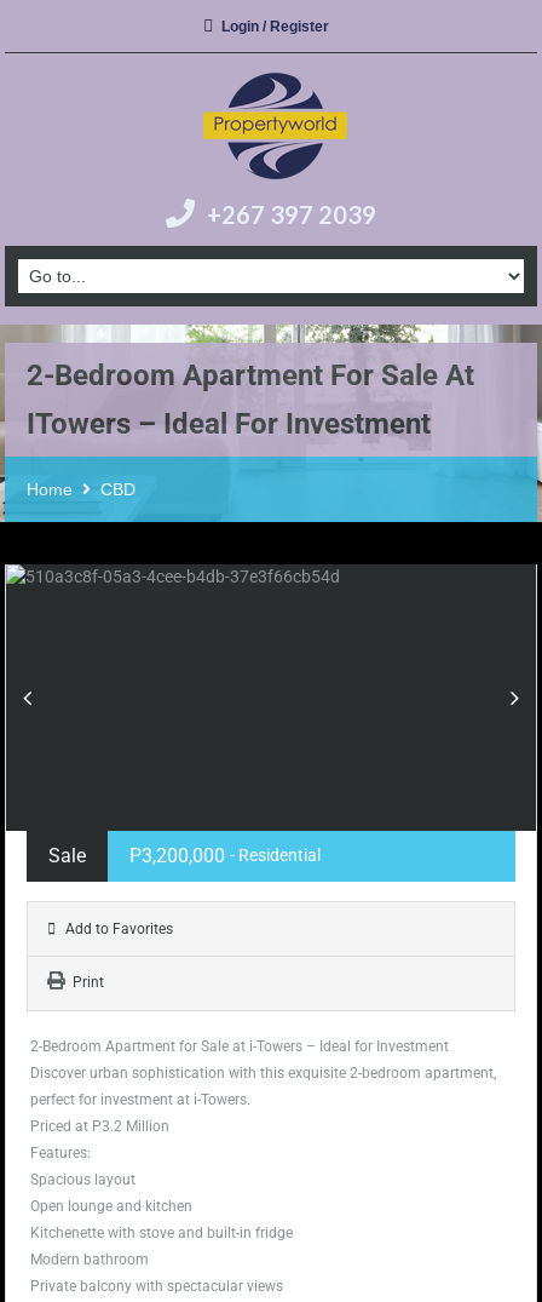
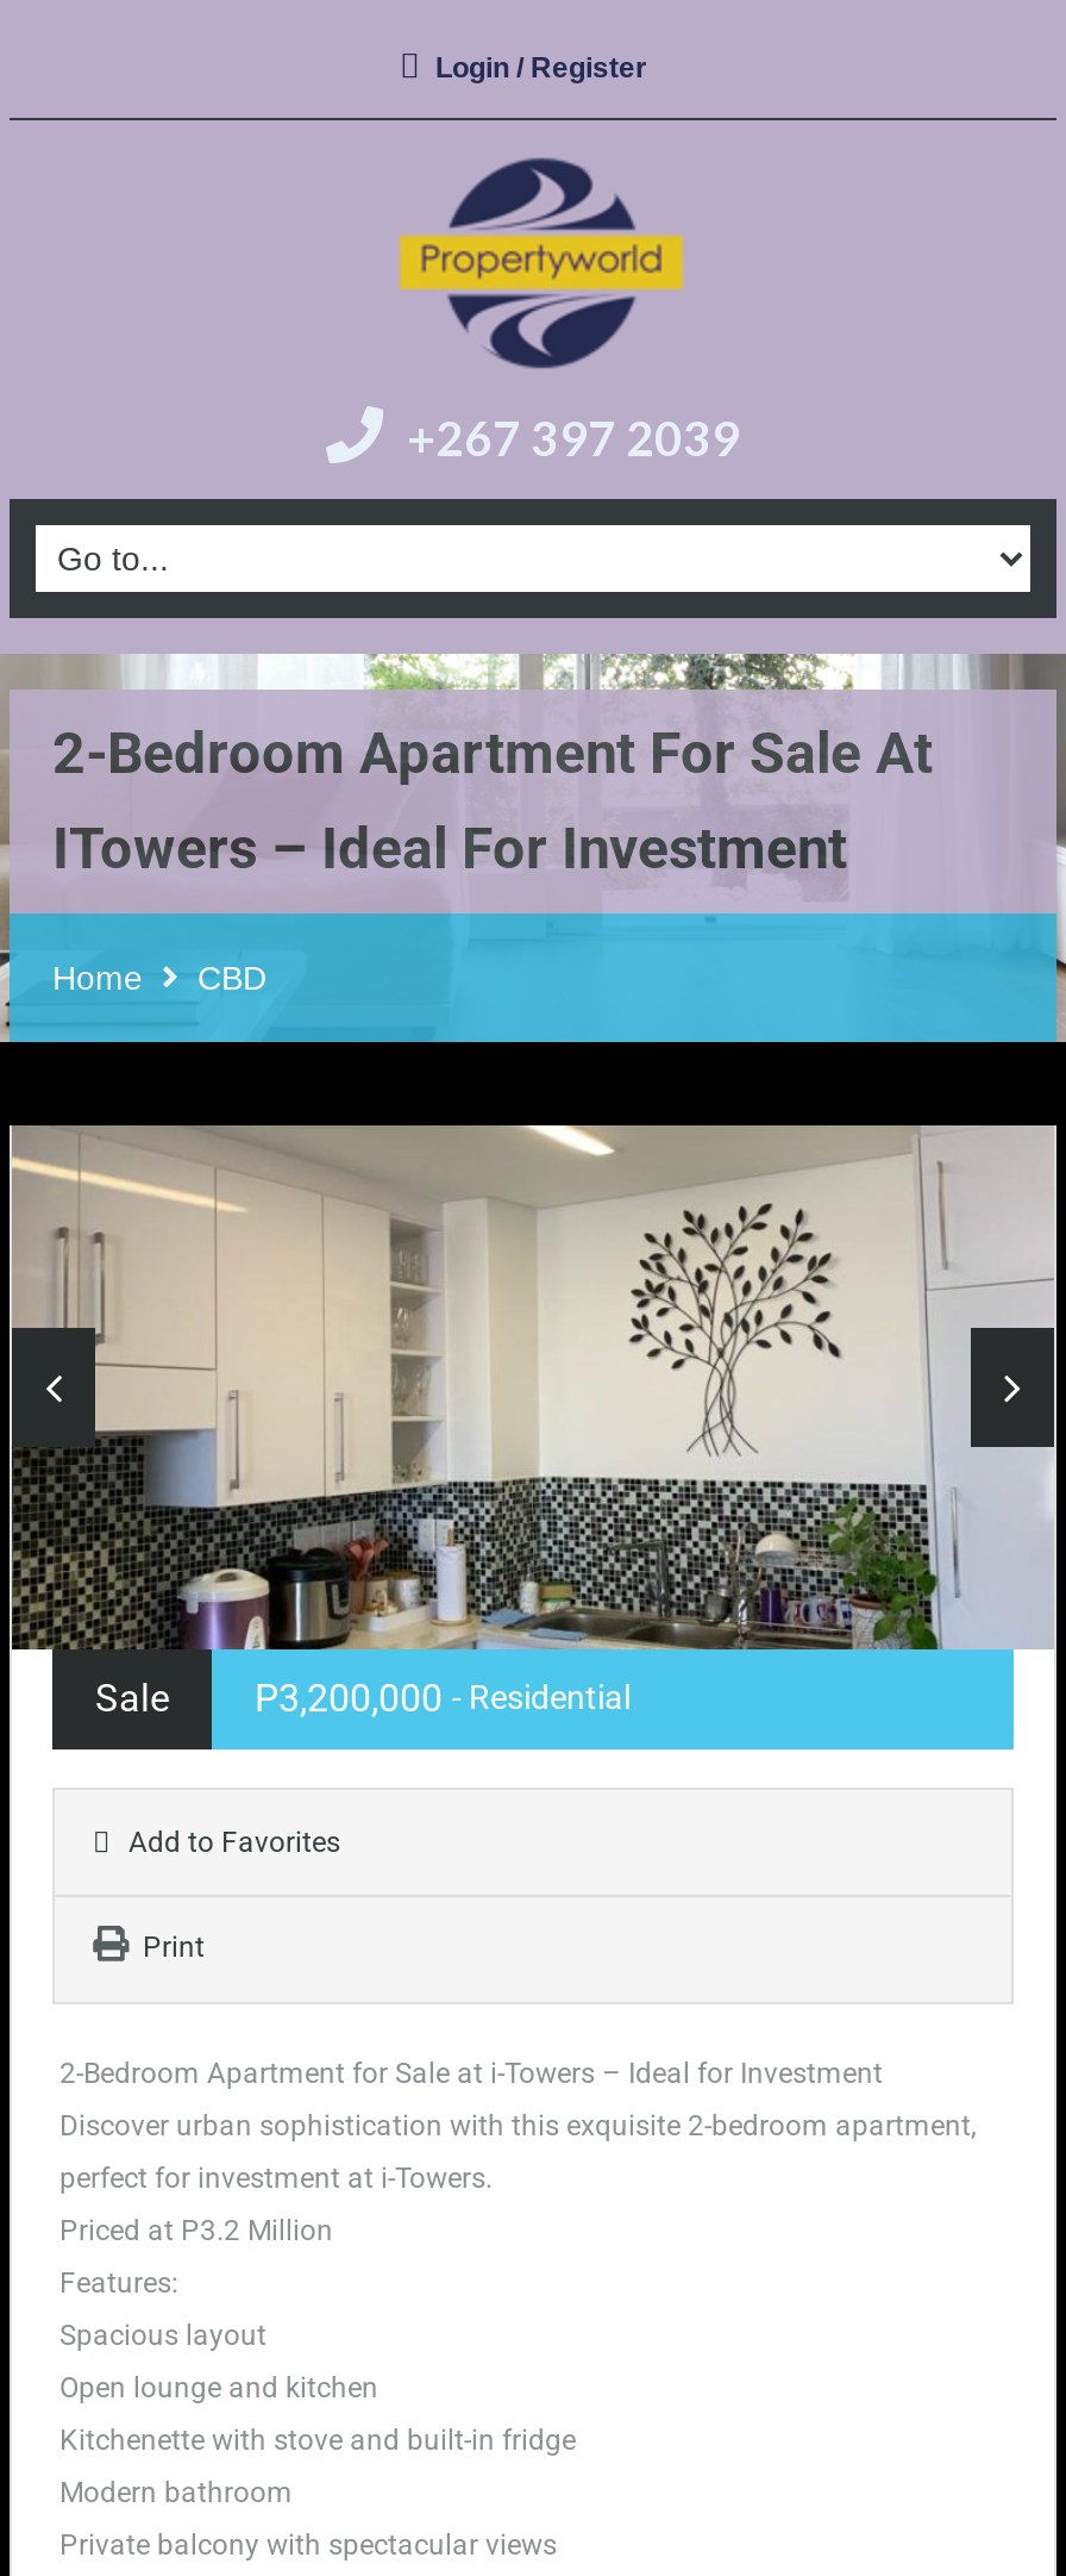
+ [image]
